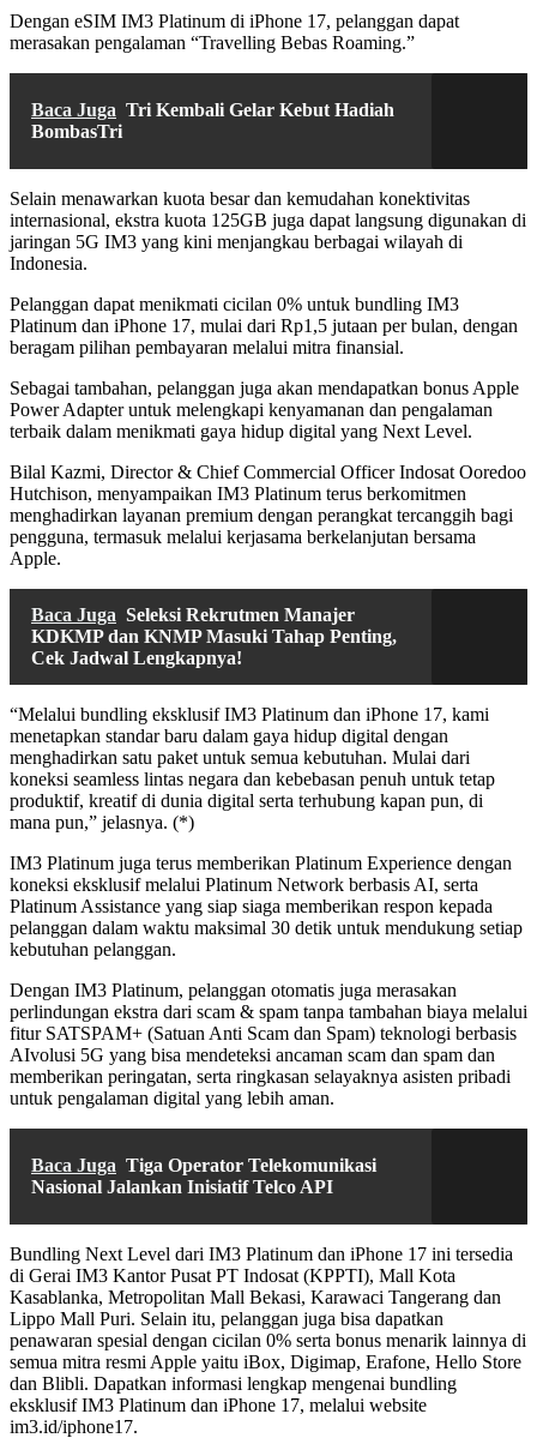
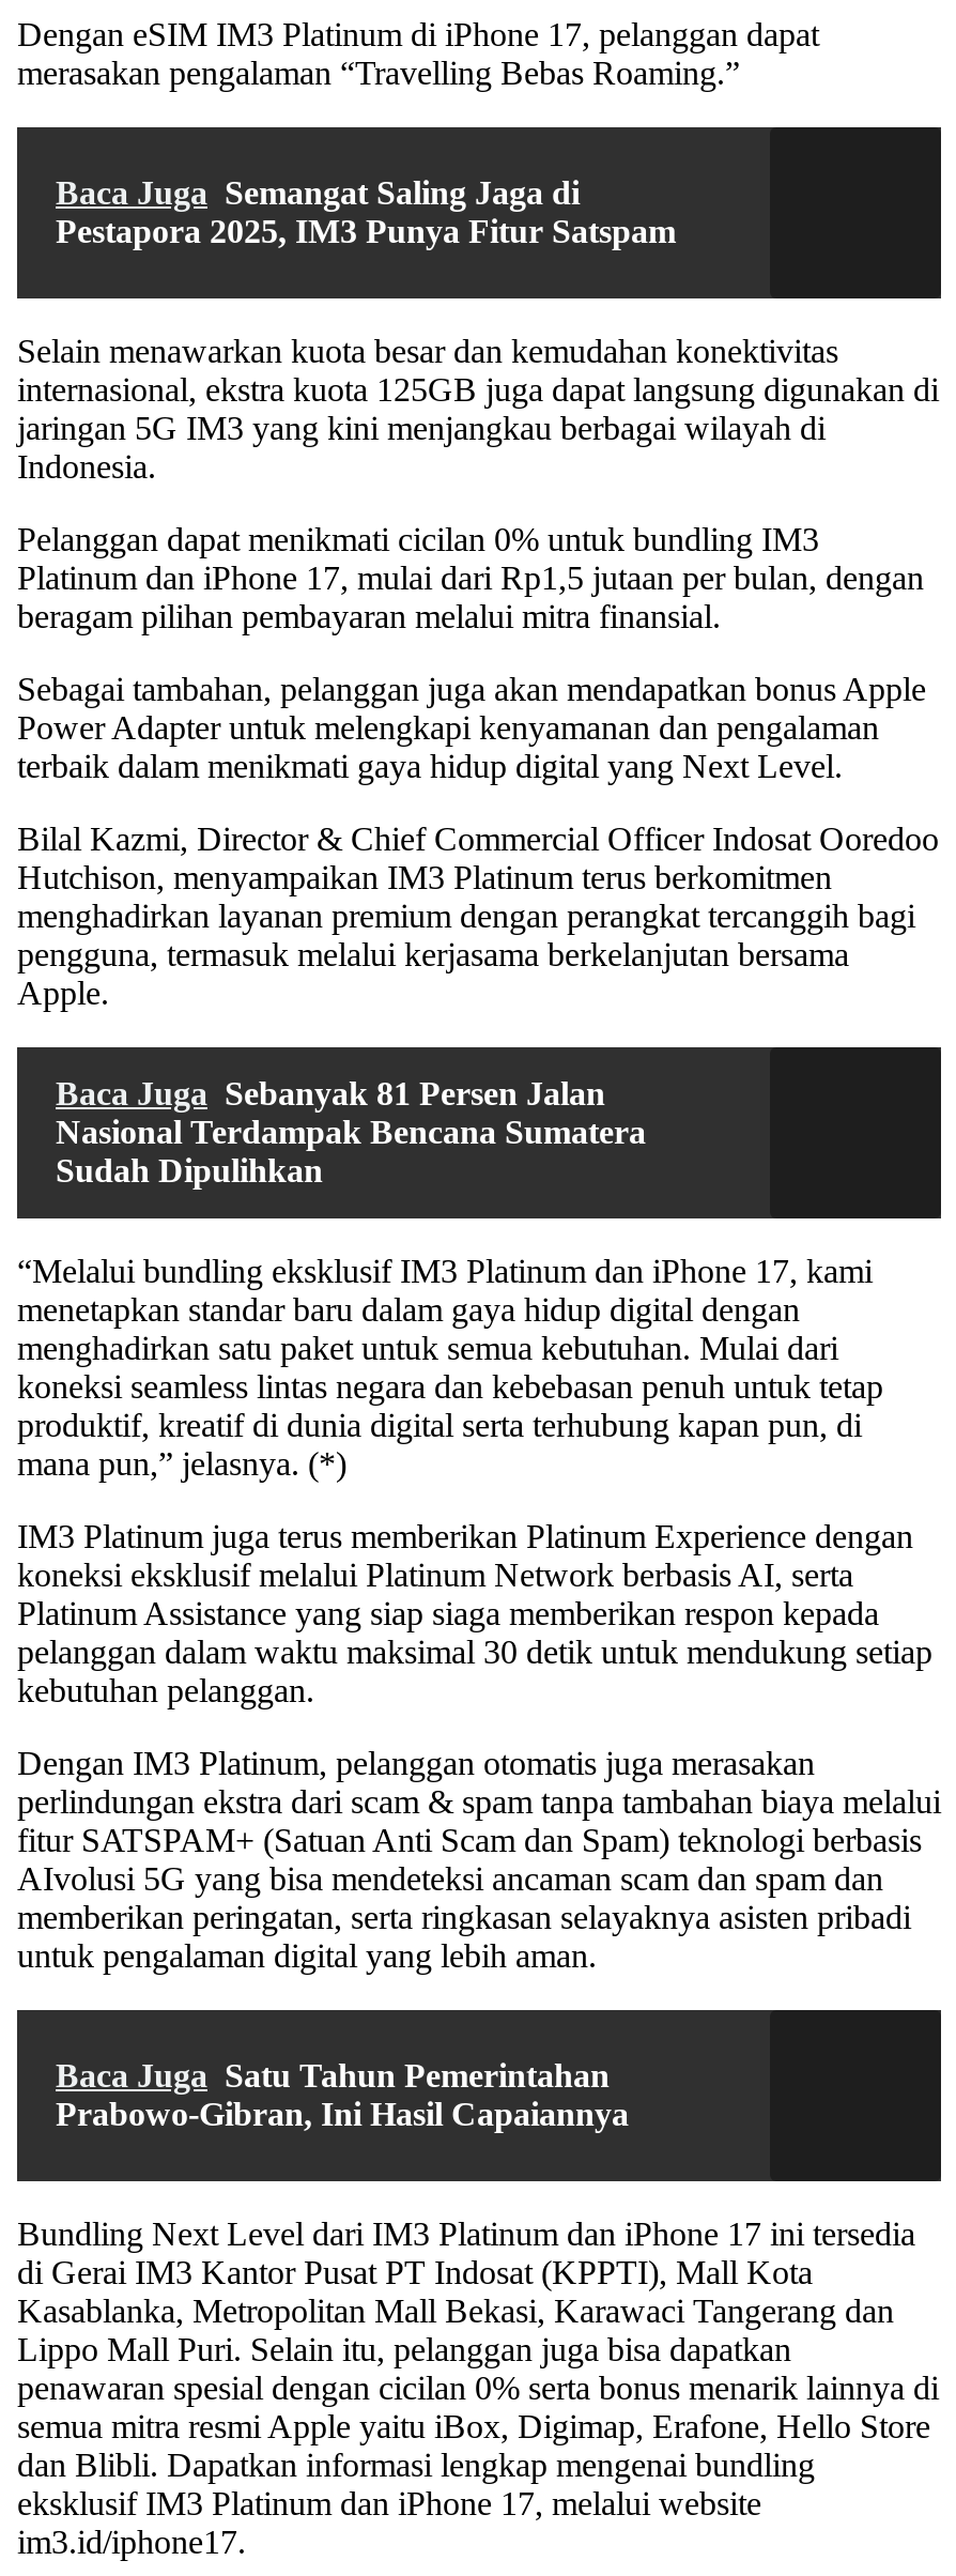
- Baca Juga Tri Kembali Gelar Kebut Hadiah
- BombasTri
+ Baca Juga Semangat Saling Jaga di
+ Pestapora 2025, IM3 Punya Fitur Satspam

- Baca Juga Seleksi Rekrutmen Manajer
- KDKMP dan KNMP Masuki Tahap Penting,
- Cek Jadwal Lengkapnya!
+ Baca Juga Sebanyak 81 Persen Jalan
+ Nasional Terdampak Bencana Sumatera
+ Sudah Dipulihkan

- Baca Juga Tiga Operator Telekomunikasi
- Nasional Jalankan Inisiatif Telco API
+ Baca Juga Satu Tahun Pemerintahan
+ Prabowo-Gibran, Ini Hasil Capaiannya
